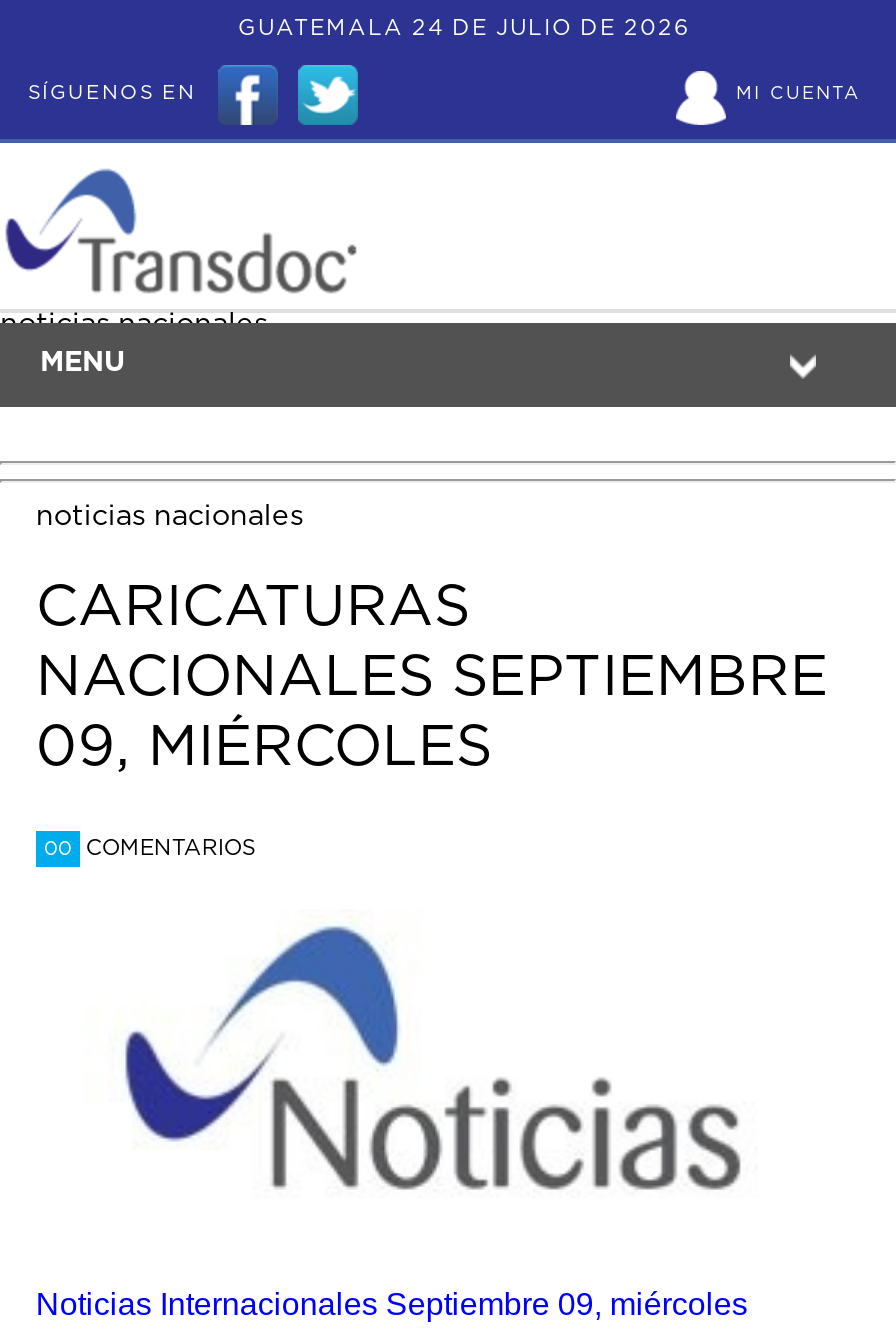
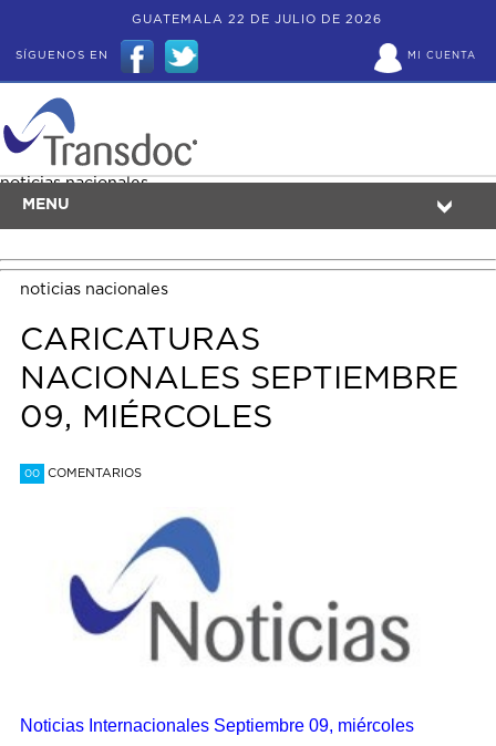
- GUATEMALA 24 DE JULIO DE 2026
+ GUATEMALA 22 DE JULIO DE 2026
